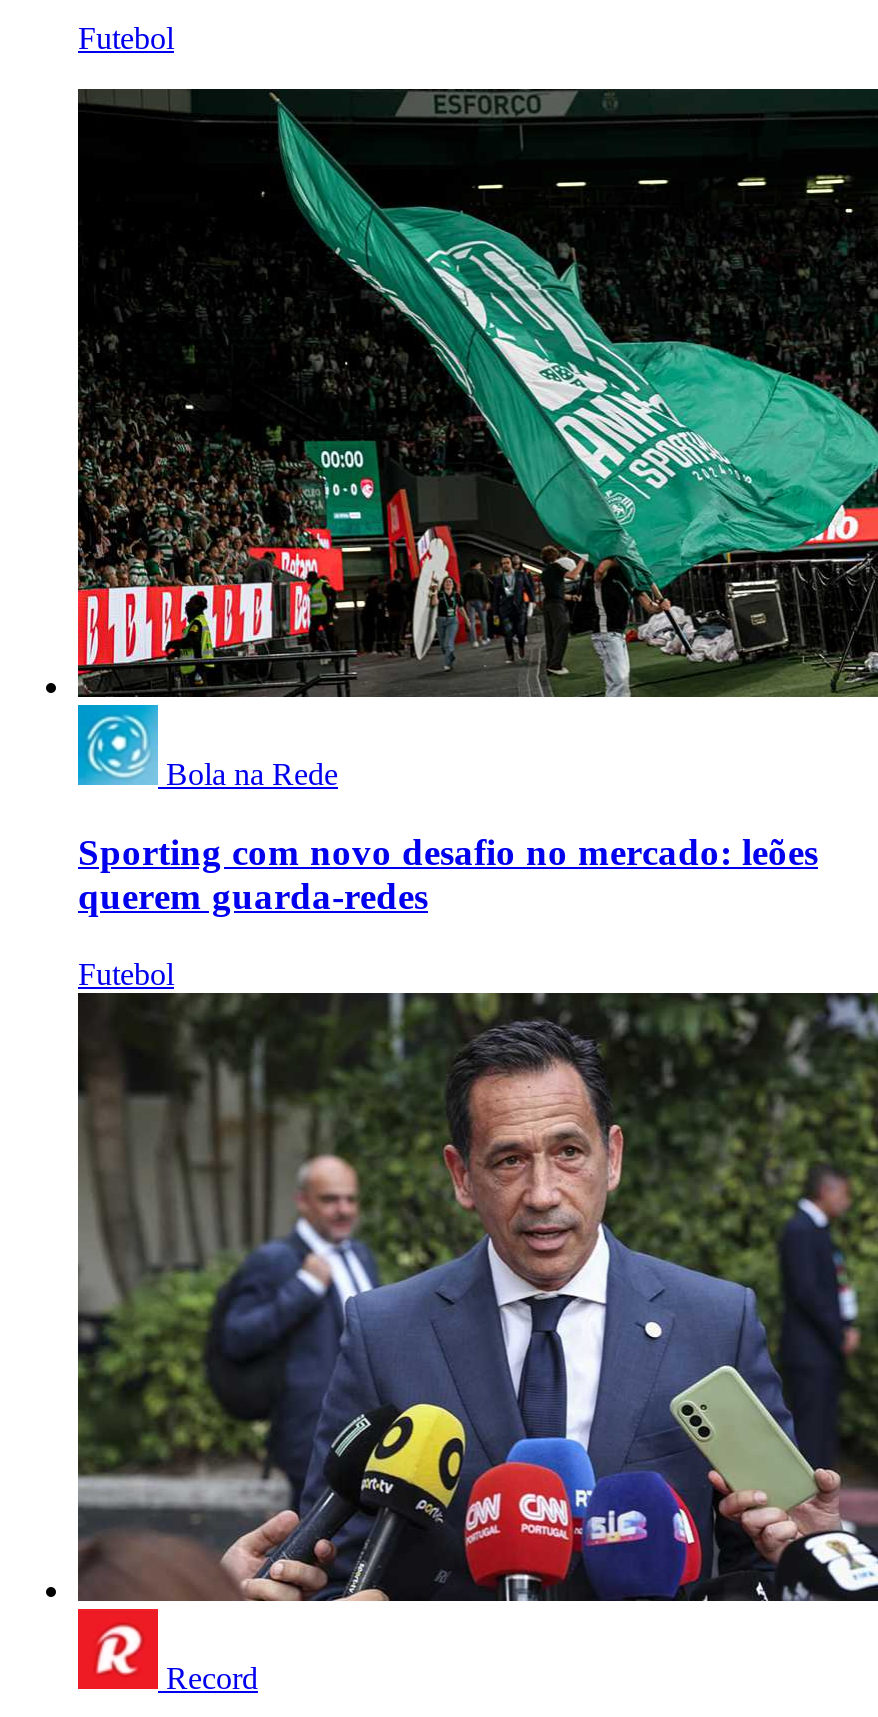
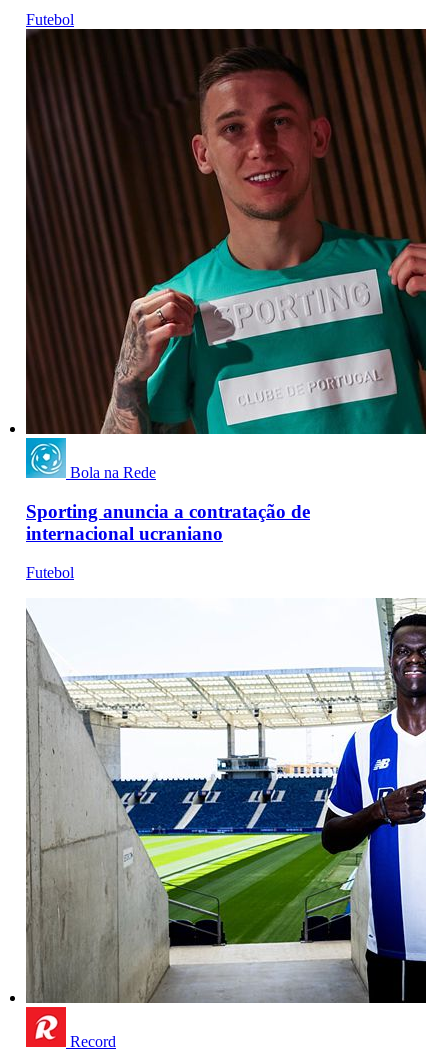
- [image]
+ [image]

- Sporting com novo desafio no mercado: leões
- querem guarda-redes
+ Sporting anuncia a contratação de
+ internacional ucraniano

- [image]
+ [image]
